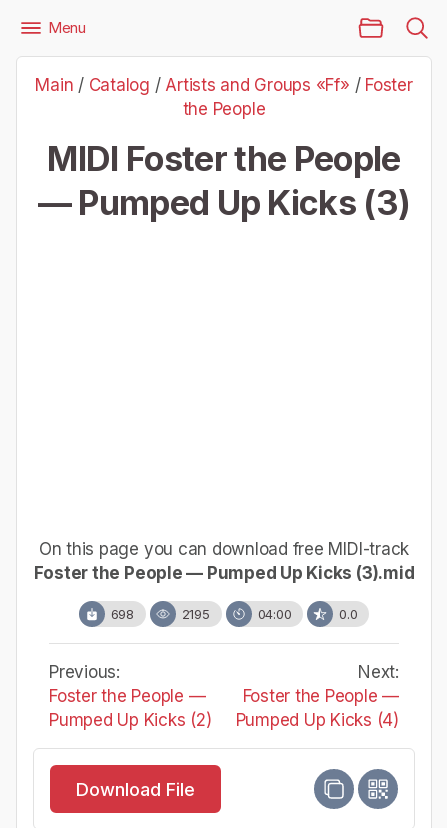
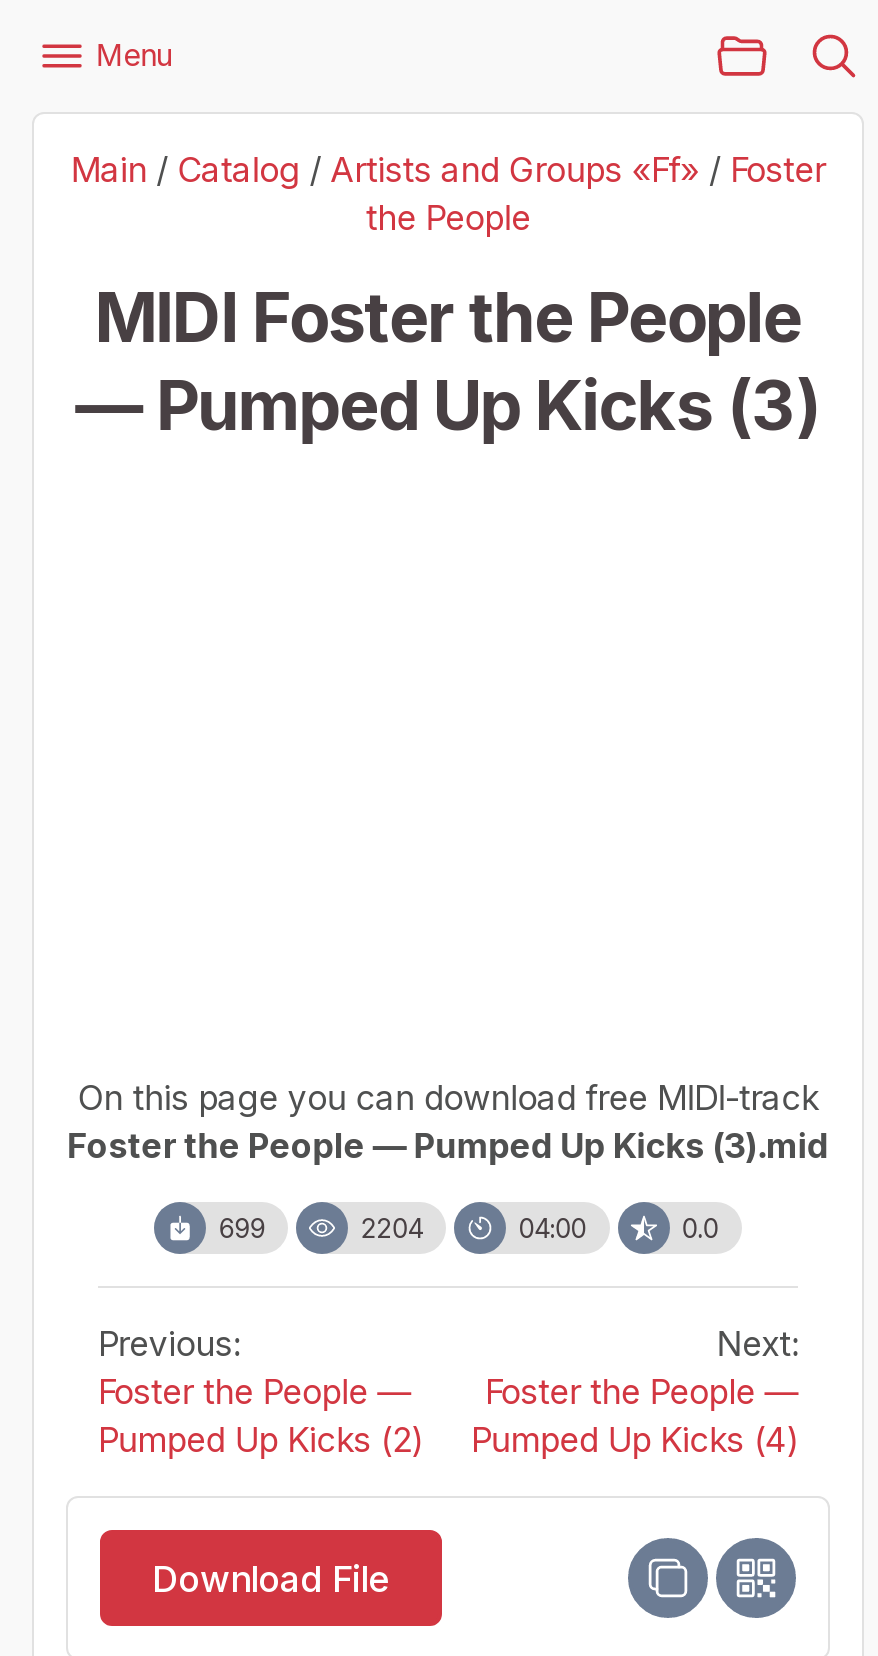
- 698
+ 699

- 2195
+ 2204
